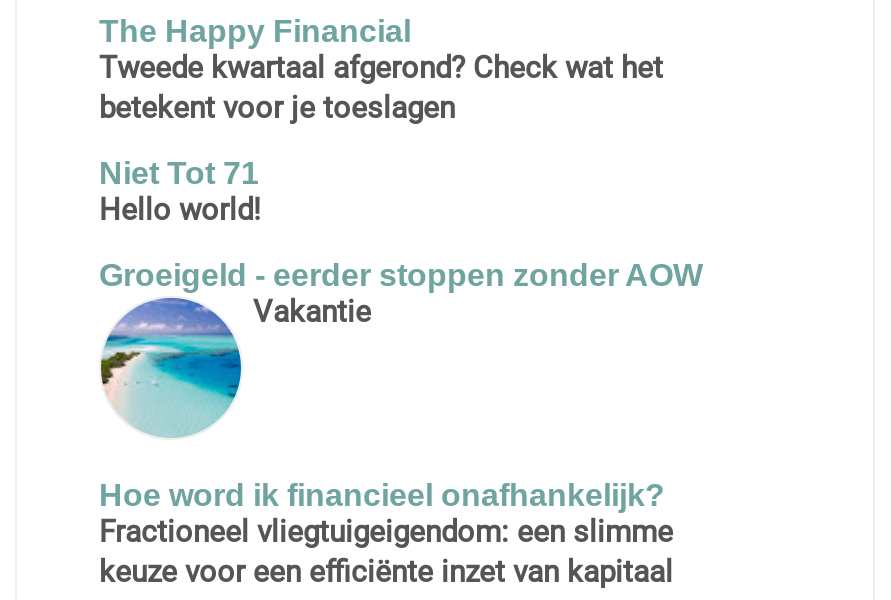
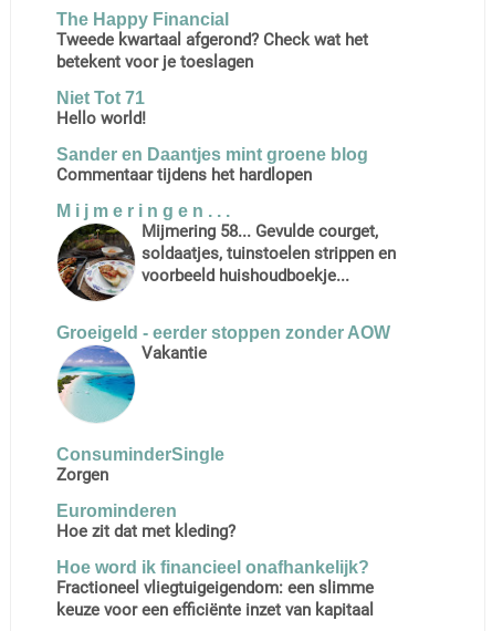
+ [image]
+ Sander en Daantjes mint groene blog
+ Commentaar tijdens het hardlopen
+ M i j m e r i n g e n . . .
+ Mijmering 58... Gevulde courget,
+ soldaatjes, tuinstoelen strippen en
+ voorbeeld huishoudboekje...

+ ConsuminderSingle
+ Zorgen
+ Eurominderen
+ Hoe zit dat met kleding?
